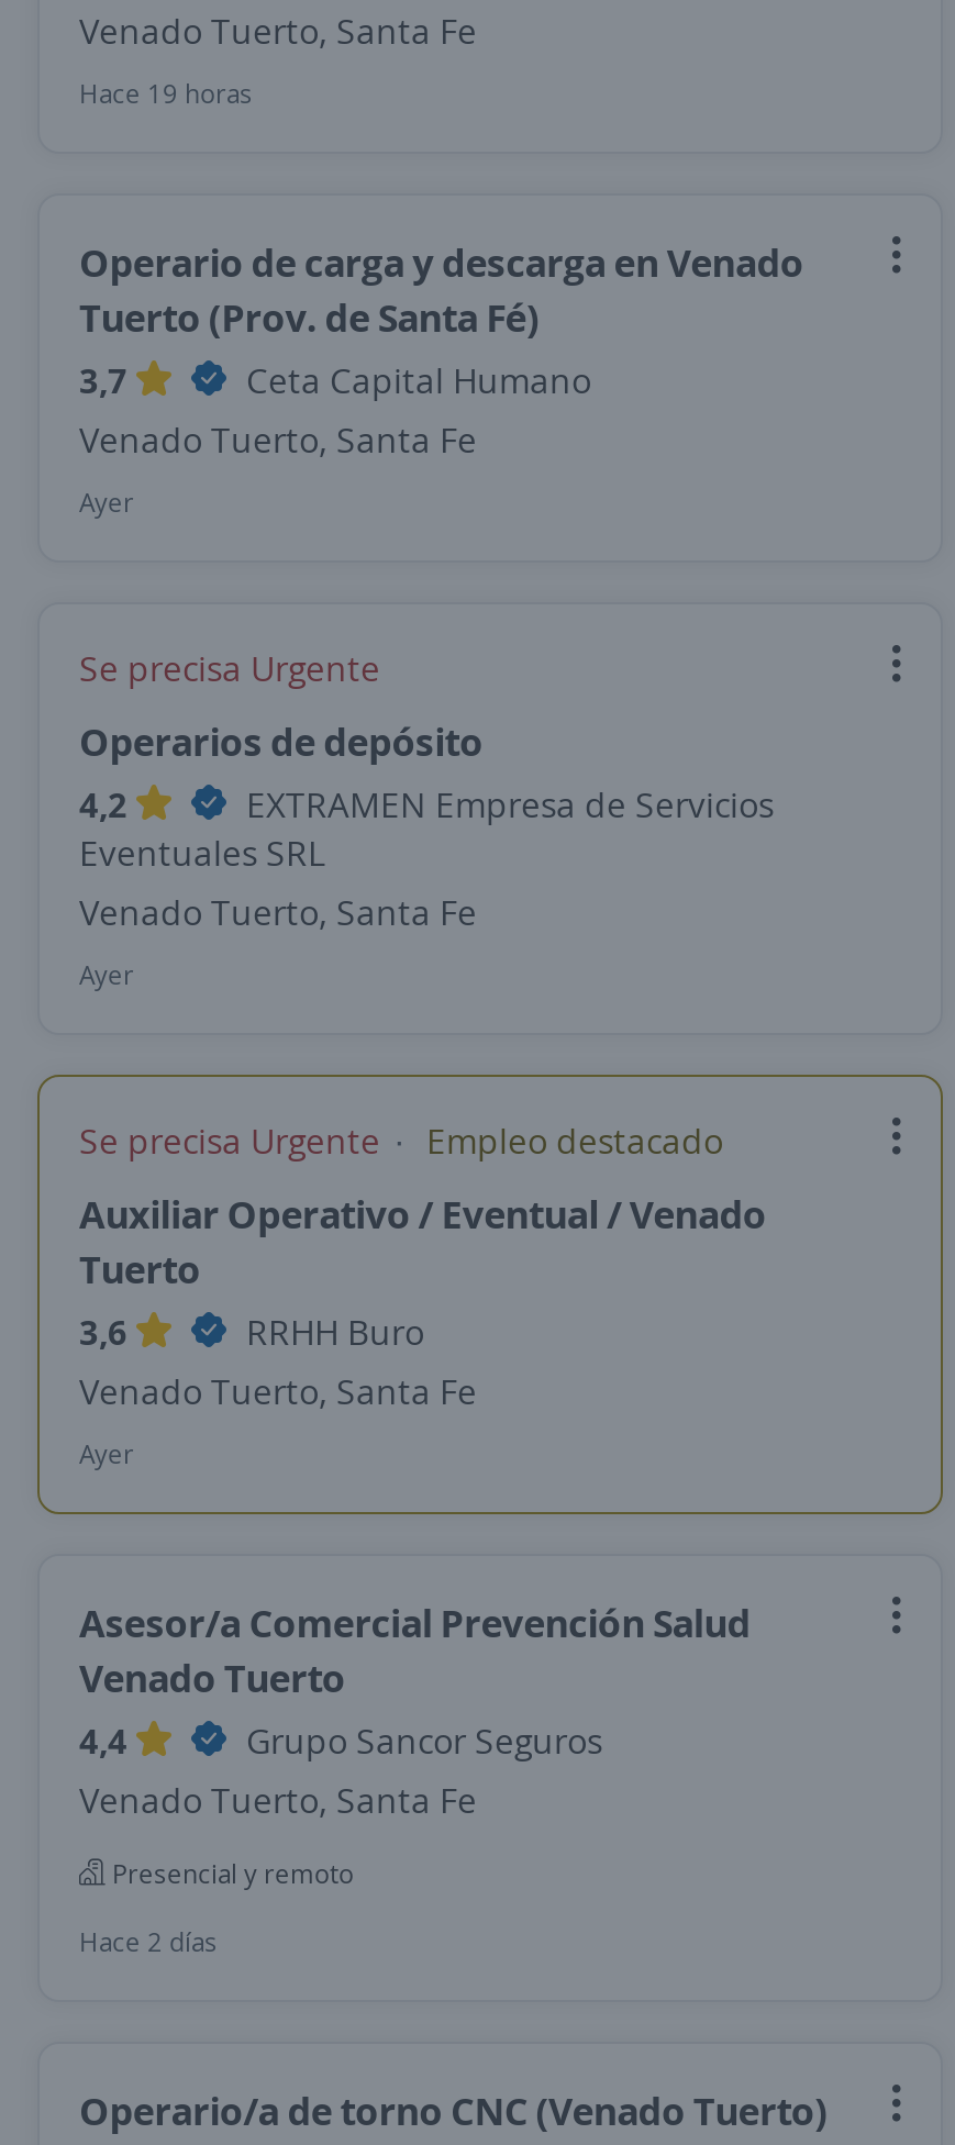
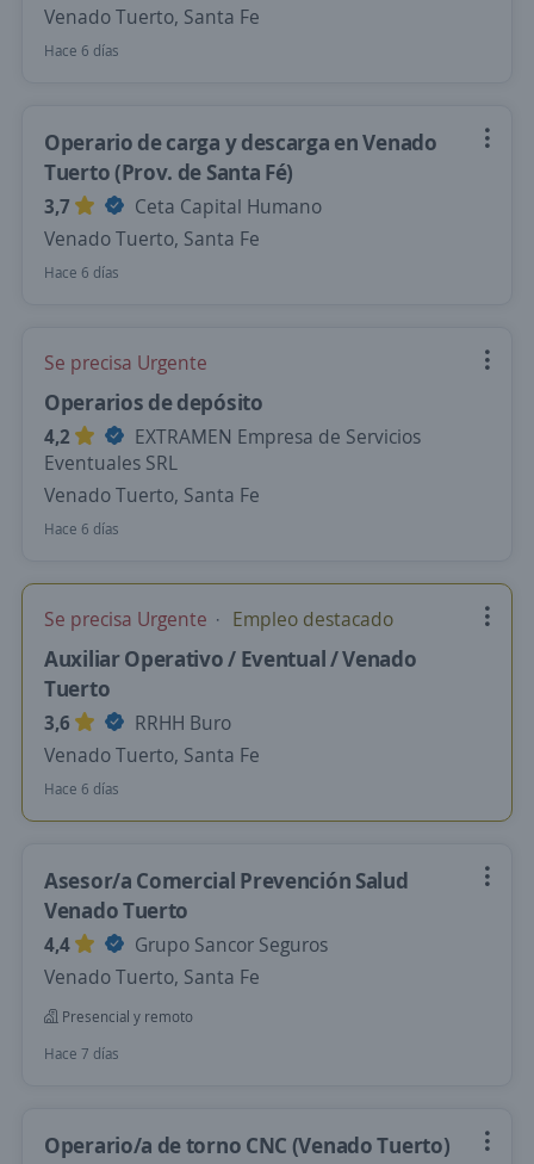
- Hace 19 horas
+ Hace 6 días

- Ayer
+ Hace 6 días

- Ayer
+ Hace 6 días

- Ayer
+ Hace 6 días

- Hace 2 días
+ Hace 7 días
